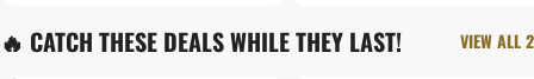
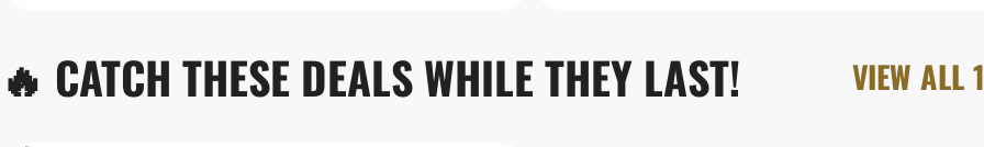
- VIEW ALL 2
+ VIEW ALL 1
